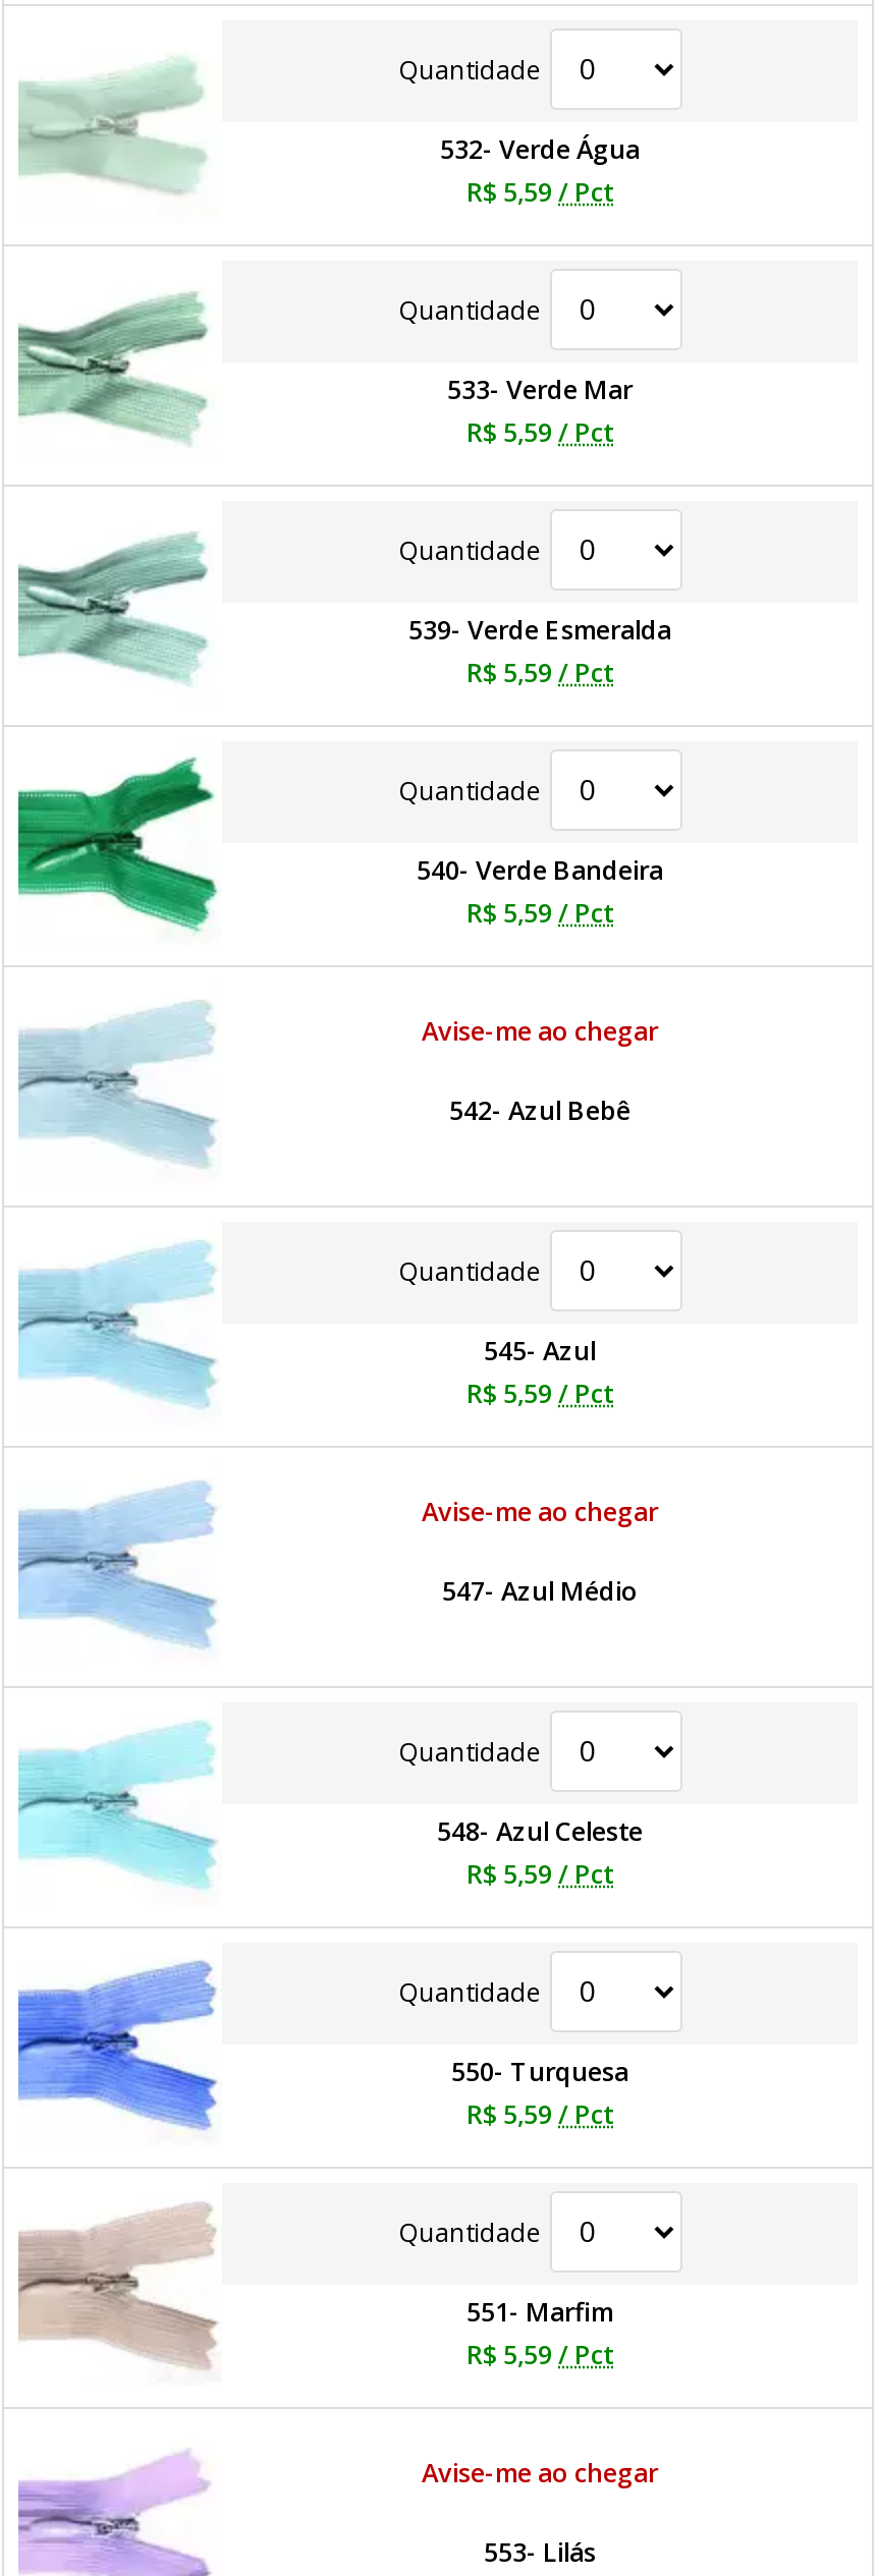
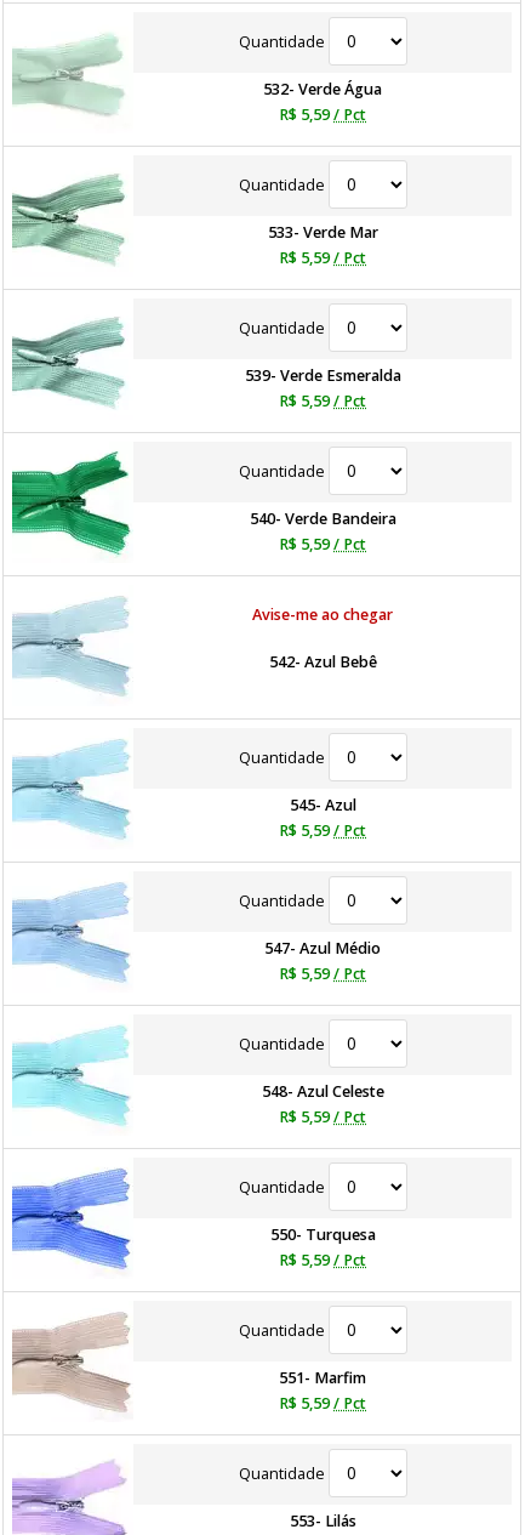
- Avise-me ao chegar
+ Quantidade

+ R$ 5,59 / Pct

- Avise-me ao chegar
+ Quantidade
